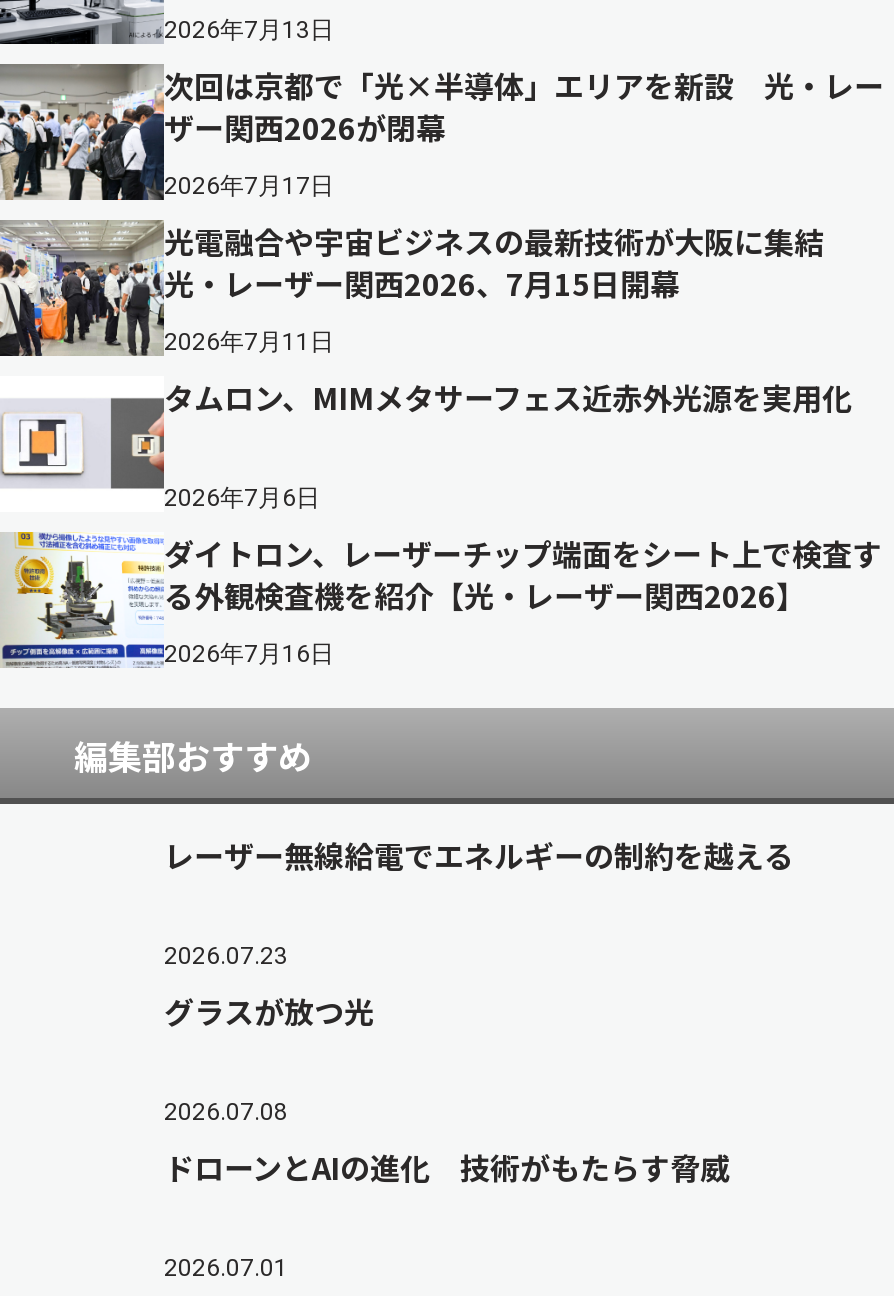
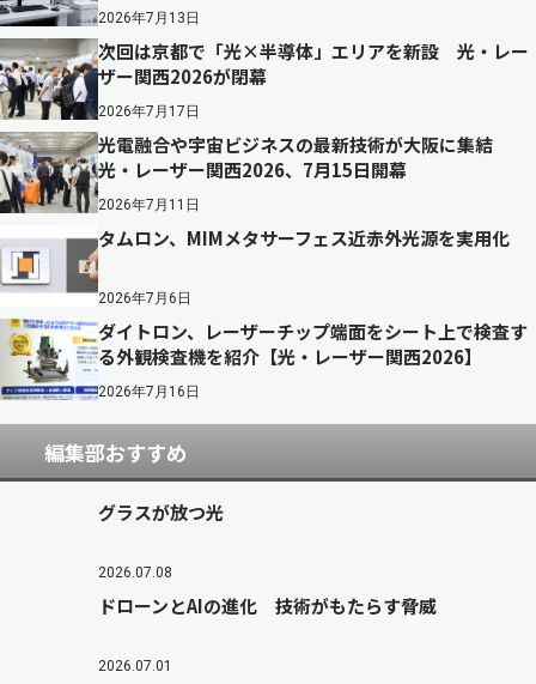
- レーザー無線給電でエネルギーの制約を越える
- 2026.07.23
